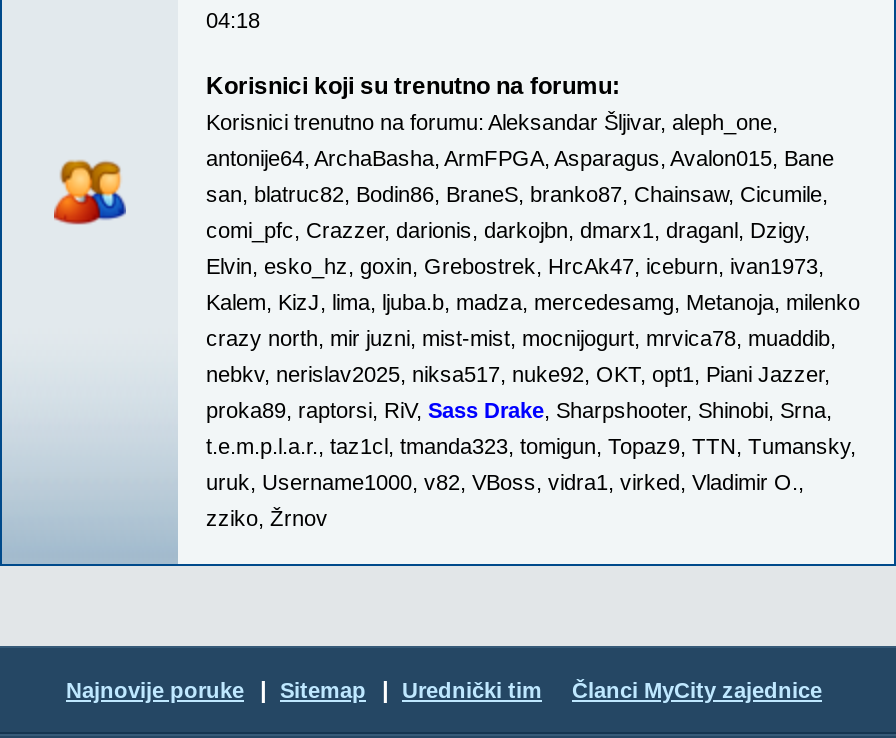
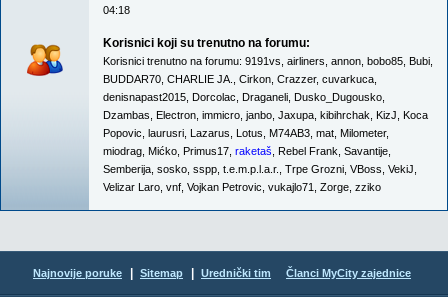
- Korisnici trenutno na forumu: Aleksandar Šljivar, aleph_one,
- antonije64, ArchaBasha, ArmFPGA, Asparagus, Avalon015, Bane
- san, blatruc82, Bodin86, BraneS, branko87, Chainsaw, Cicumile,
- comi_pfc, Crazzer, darionis, darkojbn, dmarx1, draganl, Dzigy,
- Elvin, esko_hz, goxin, Grebostrek, HrcAk47, iceburn, ivan1973,
- Kalem, KizJ, lima, ljuba.b, madza, mercedesamg, Metanoja, milenko
- crazy north, mir juzni, mist-mist, mocnijogurt, mrvica78, muaddib,
- nebkv, nerislav2025, niksa517, nuke92, OKT, opt1, Piani Jazzer,
- proka89, raptorsi, RiV, Sass Drake, Sharpshooter, Shinobi, Srna,
- t.e.m.p.l.a.r., taz1cl, tmanda323, tomigun, Topaz9, TTN, Tumansky,
- uruk, Username1000, v82, VBoss, vidra1, virked, Vladimir O.,
- zziko, Žrnov
+ Korisnici trenutno na forumu: 9191vs, airliners, annon, bobo85, Bubi,
+ BUDDAR70, CHARLIE JA., Cirkon, Crazzer, cuvarkuca,
+ denisnapast2015, Dorcolac, Draganeli, Dusko_Dugousko,
+ Dzambas, Electron, immicro, janbo, Jaxupa, kibihrchak, KizJ, Koca
+ Popovic, laurusri, Lazarus, Lotus, M74AB3, mat, Milometer,
+ miodrag, Mićko, Primus17, raketaš, Rebel Frank, Savantije,
+ Semberija, sosko, sspp, t.e.m.p.l.a.r., Trpe Grozni, VBoss, VekiJ,
+ Velizar Laro, vnf, Vojkan Petrovic, vukajlo71, Zorge, zziko

moved up: [image]
